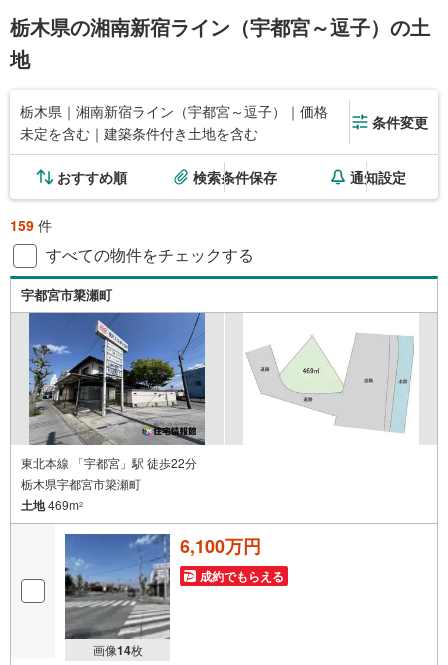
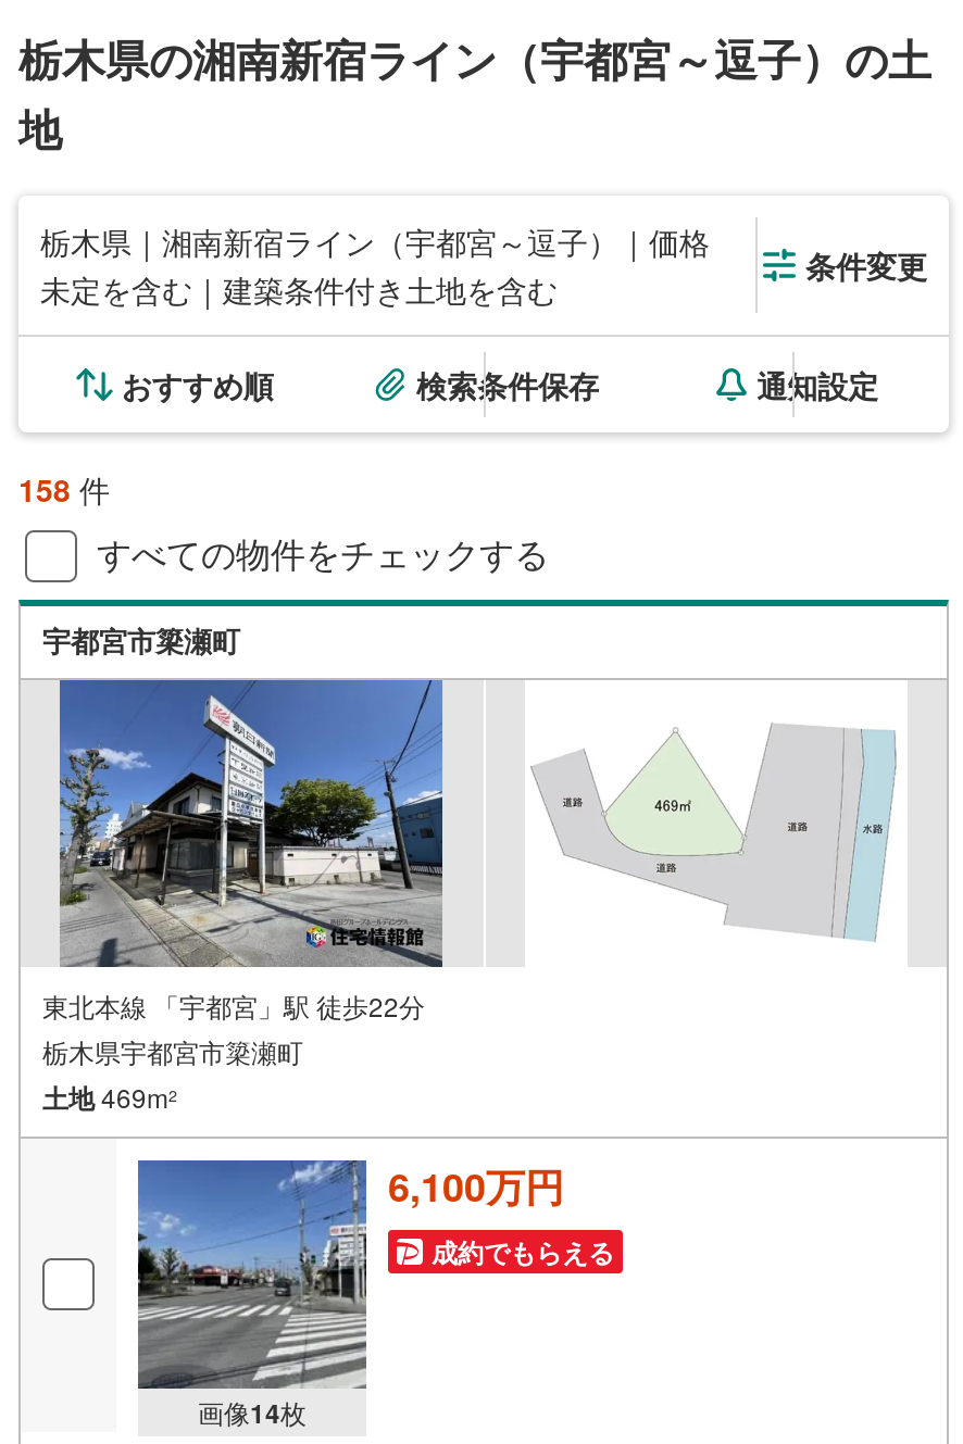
- 159件
+ 158件
